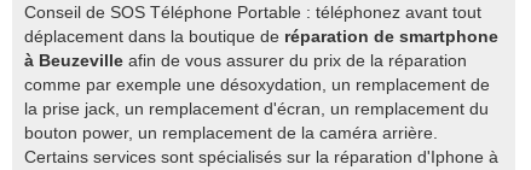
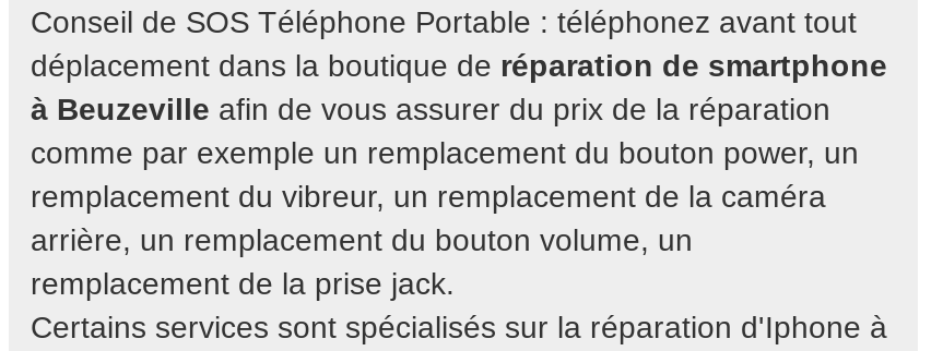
- comme par exemple une désoxydation, un remplacement de
- la prise jack, un remplacement d'écran, un remplacement du
- bouton power, un remplacement de la caméra arrière.
+ comme par exemple un remplacement du bouton power, un
+ remplacement du vibreur, un remplacement de la caméra
+ arrière, un remplacement du bouton volume, un
+ remplacement de la prise jack.
